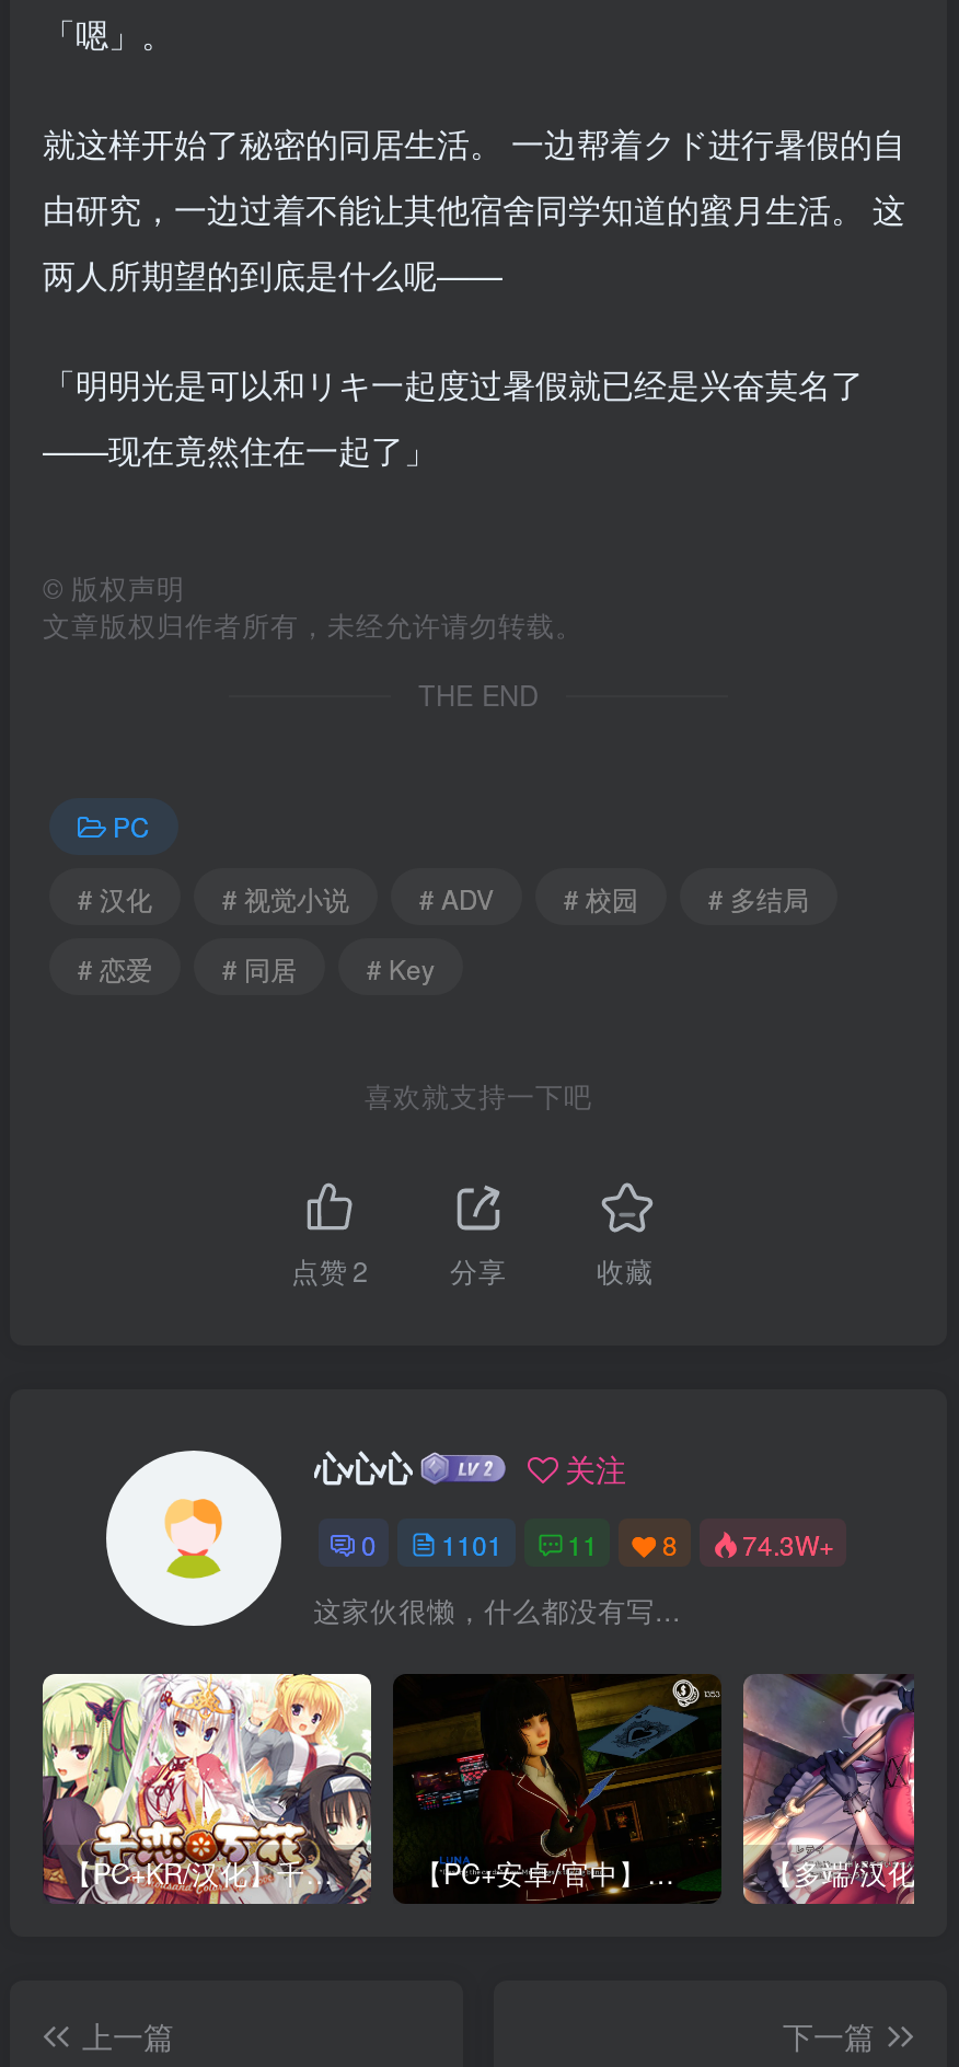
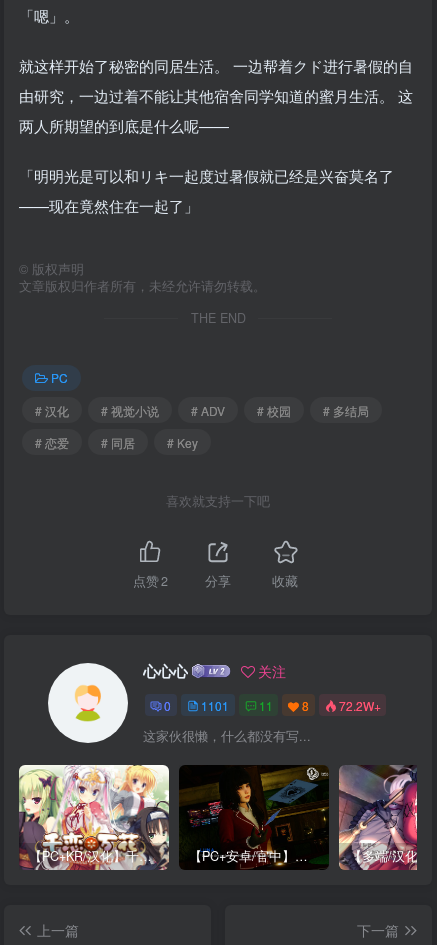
- 0 1101 11 8 74.3W+
+ 0 1101 11 8 72.2W+
